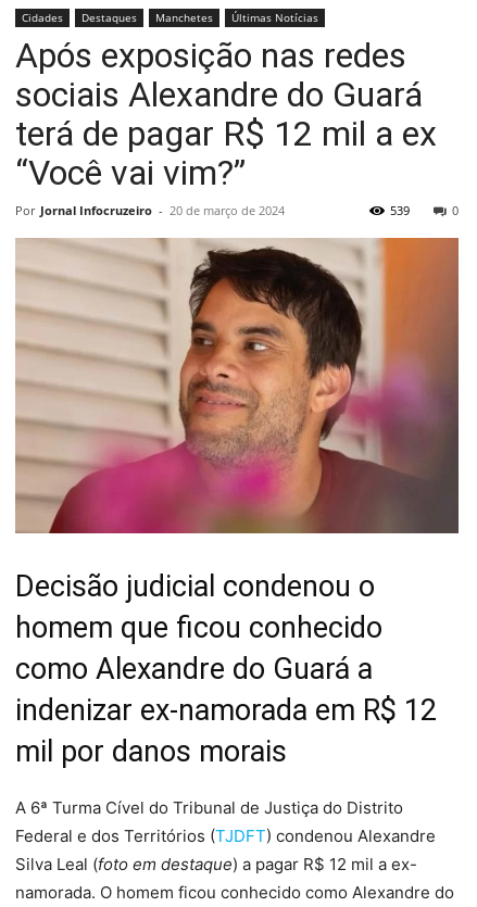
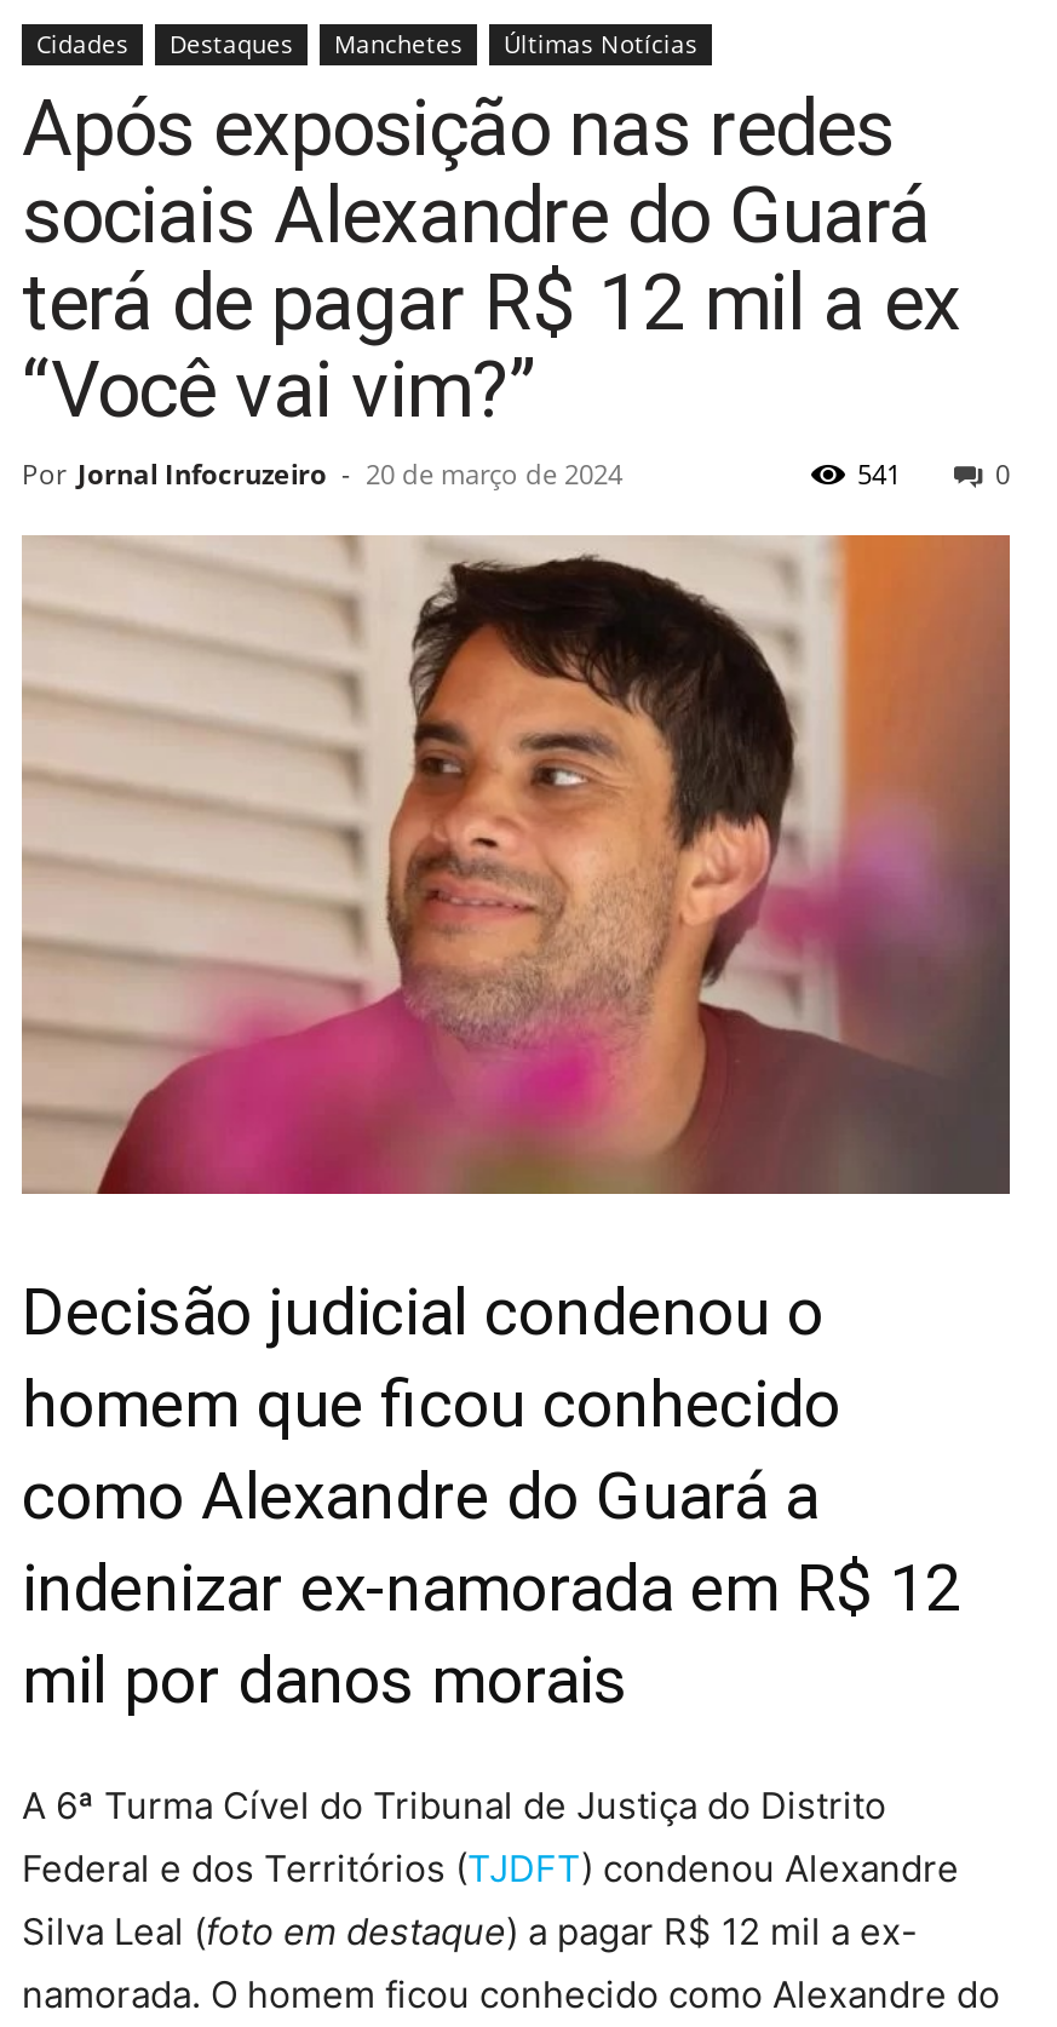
- 539
+ 541
